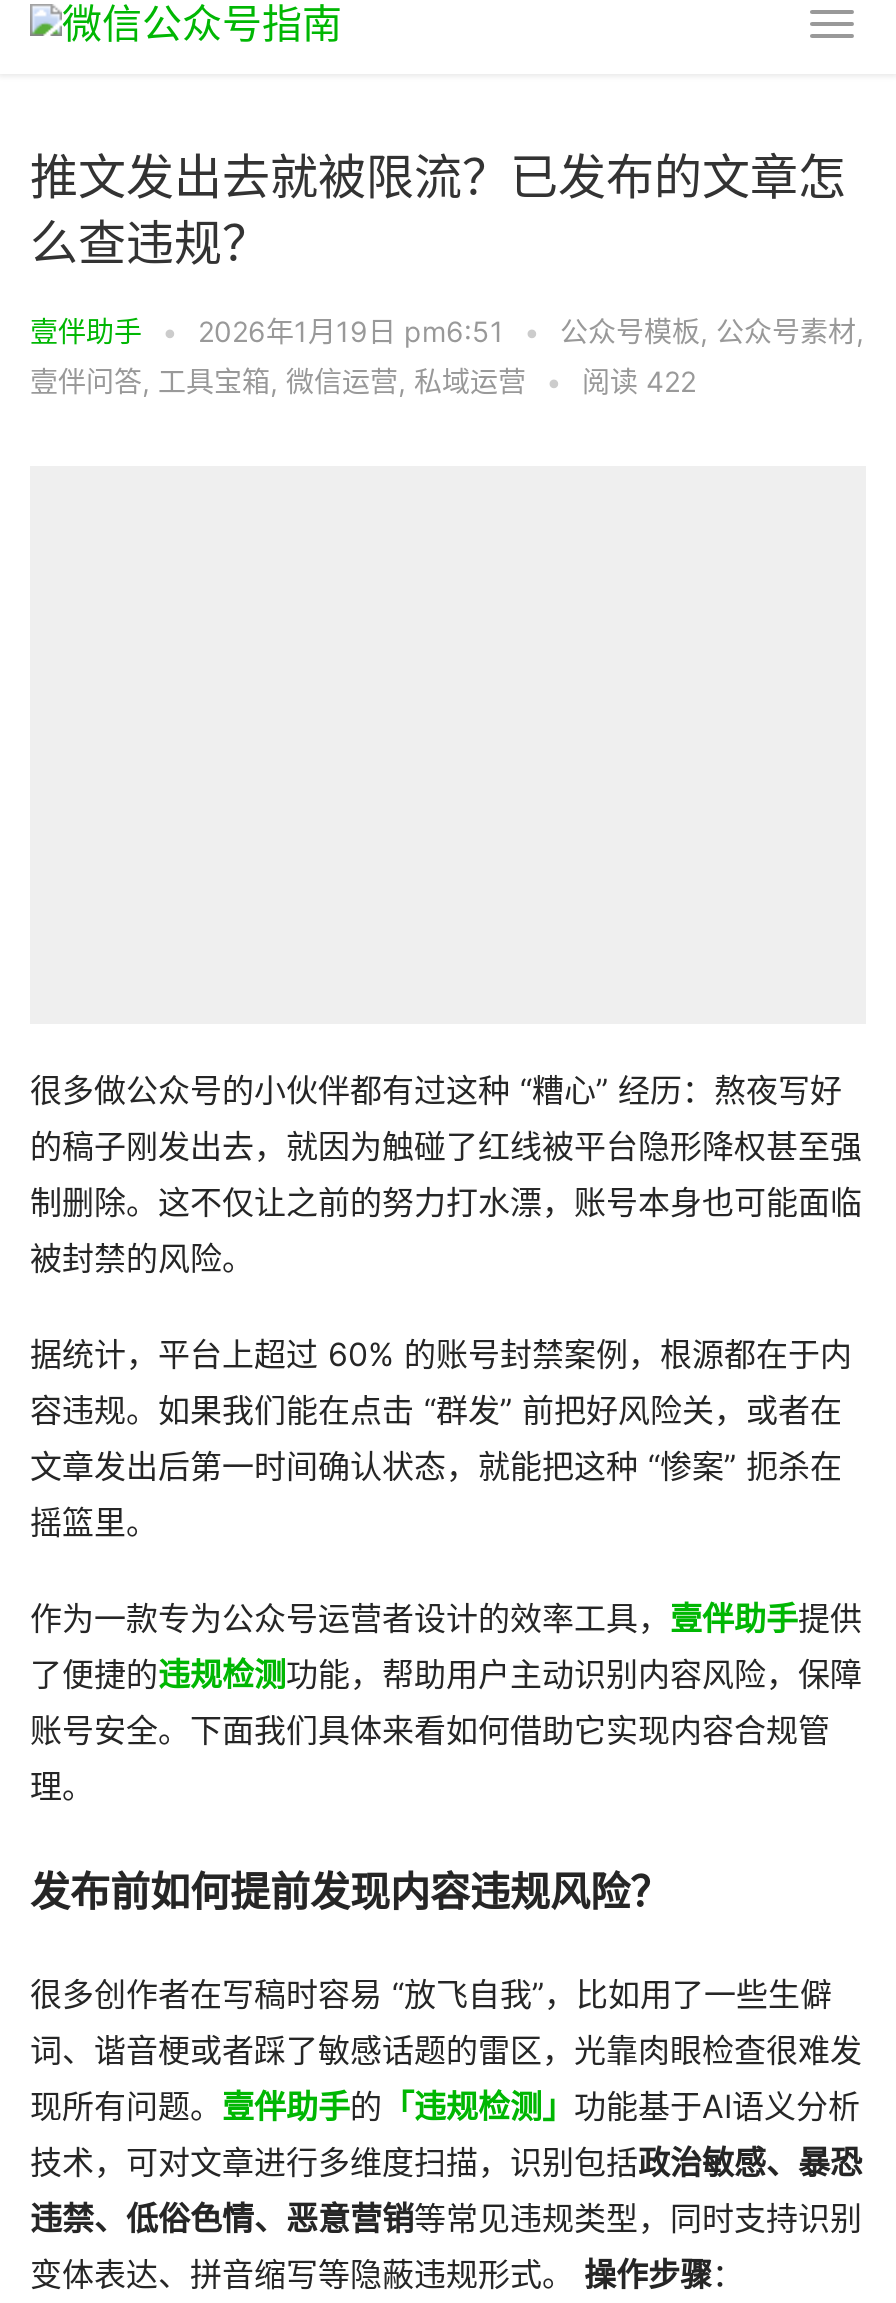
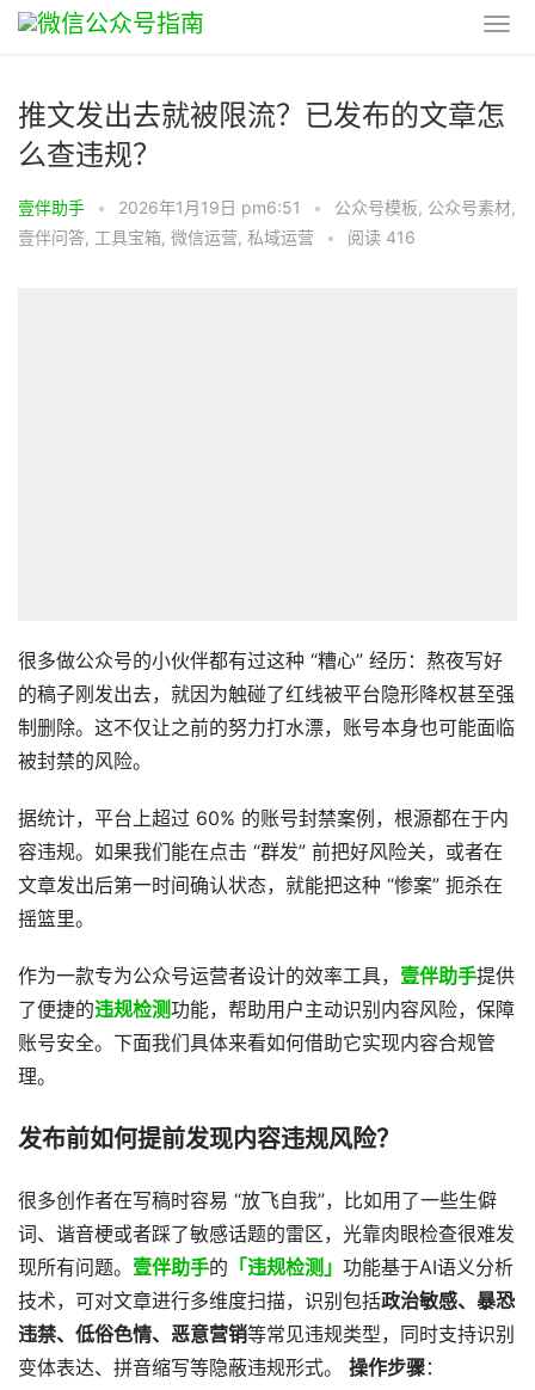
- 壹伴问答,工具宝箱,微信运营,私域运营 • 阅读 422
+ 壹伴问答,工具宝箱,微信运营,私域运营 • 阅读 416
